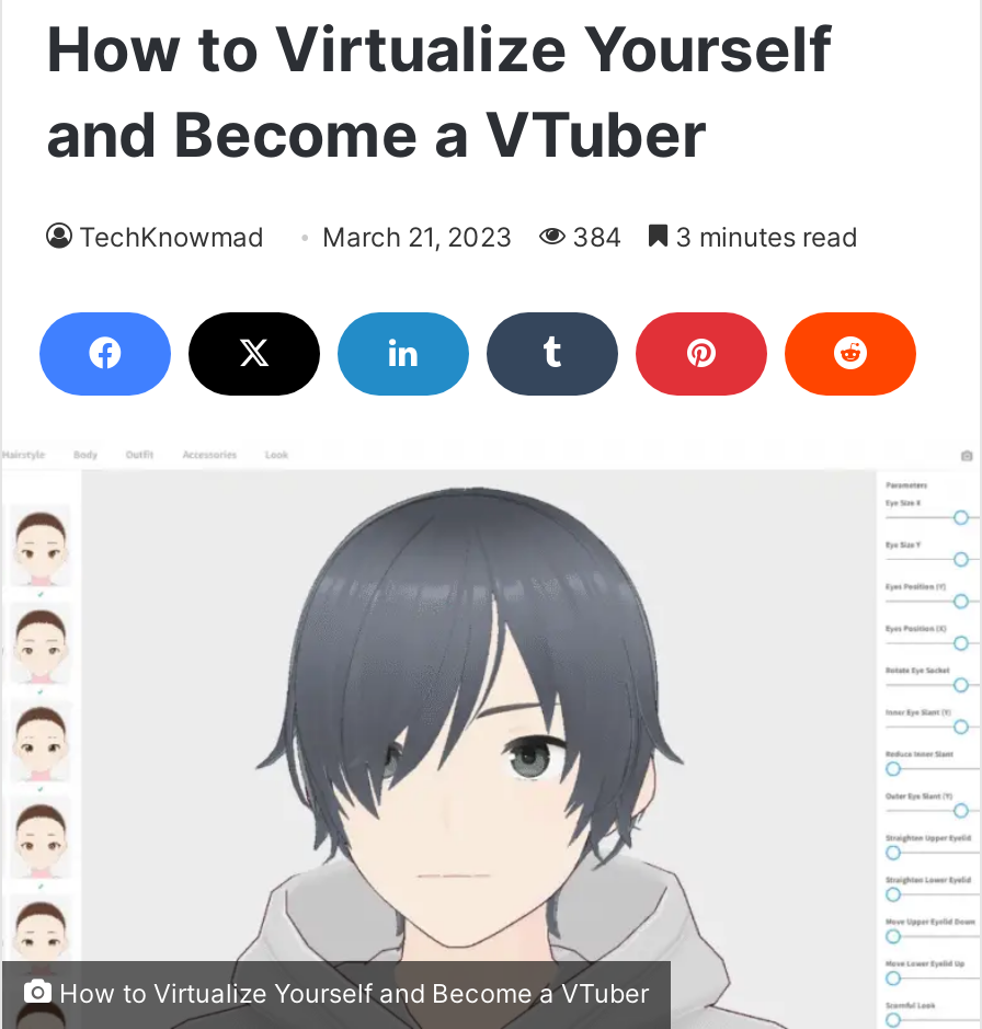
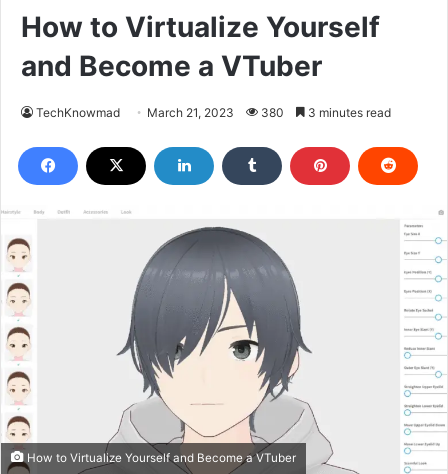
- TechKnowmad March 21, 2023 384 3 minutes read
+ TechKnowmad March 21, 2023 380 3 minutes read
